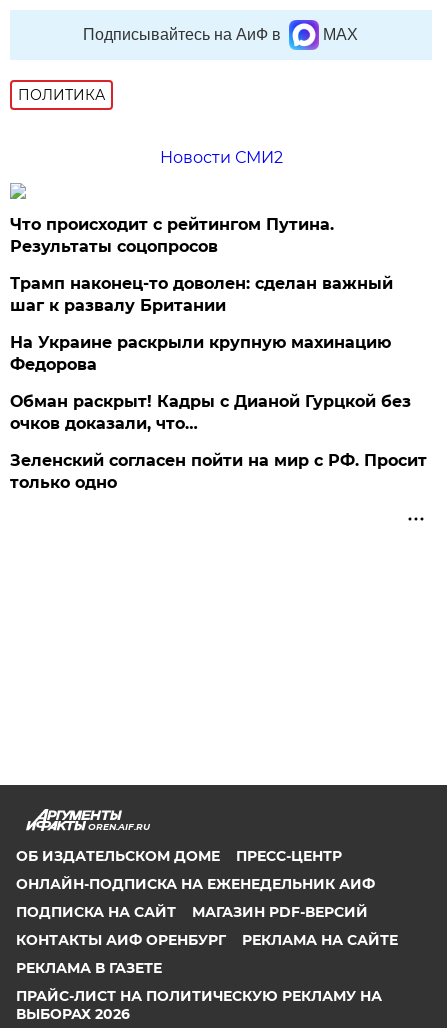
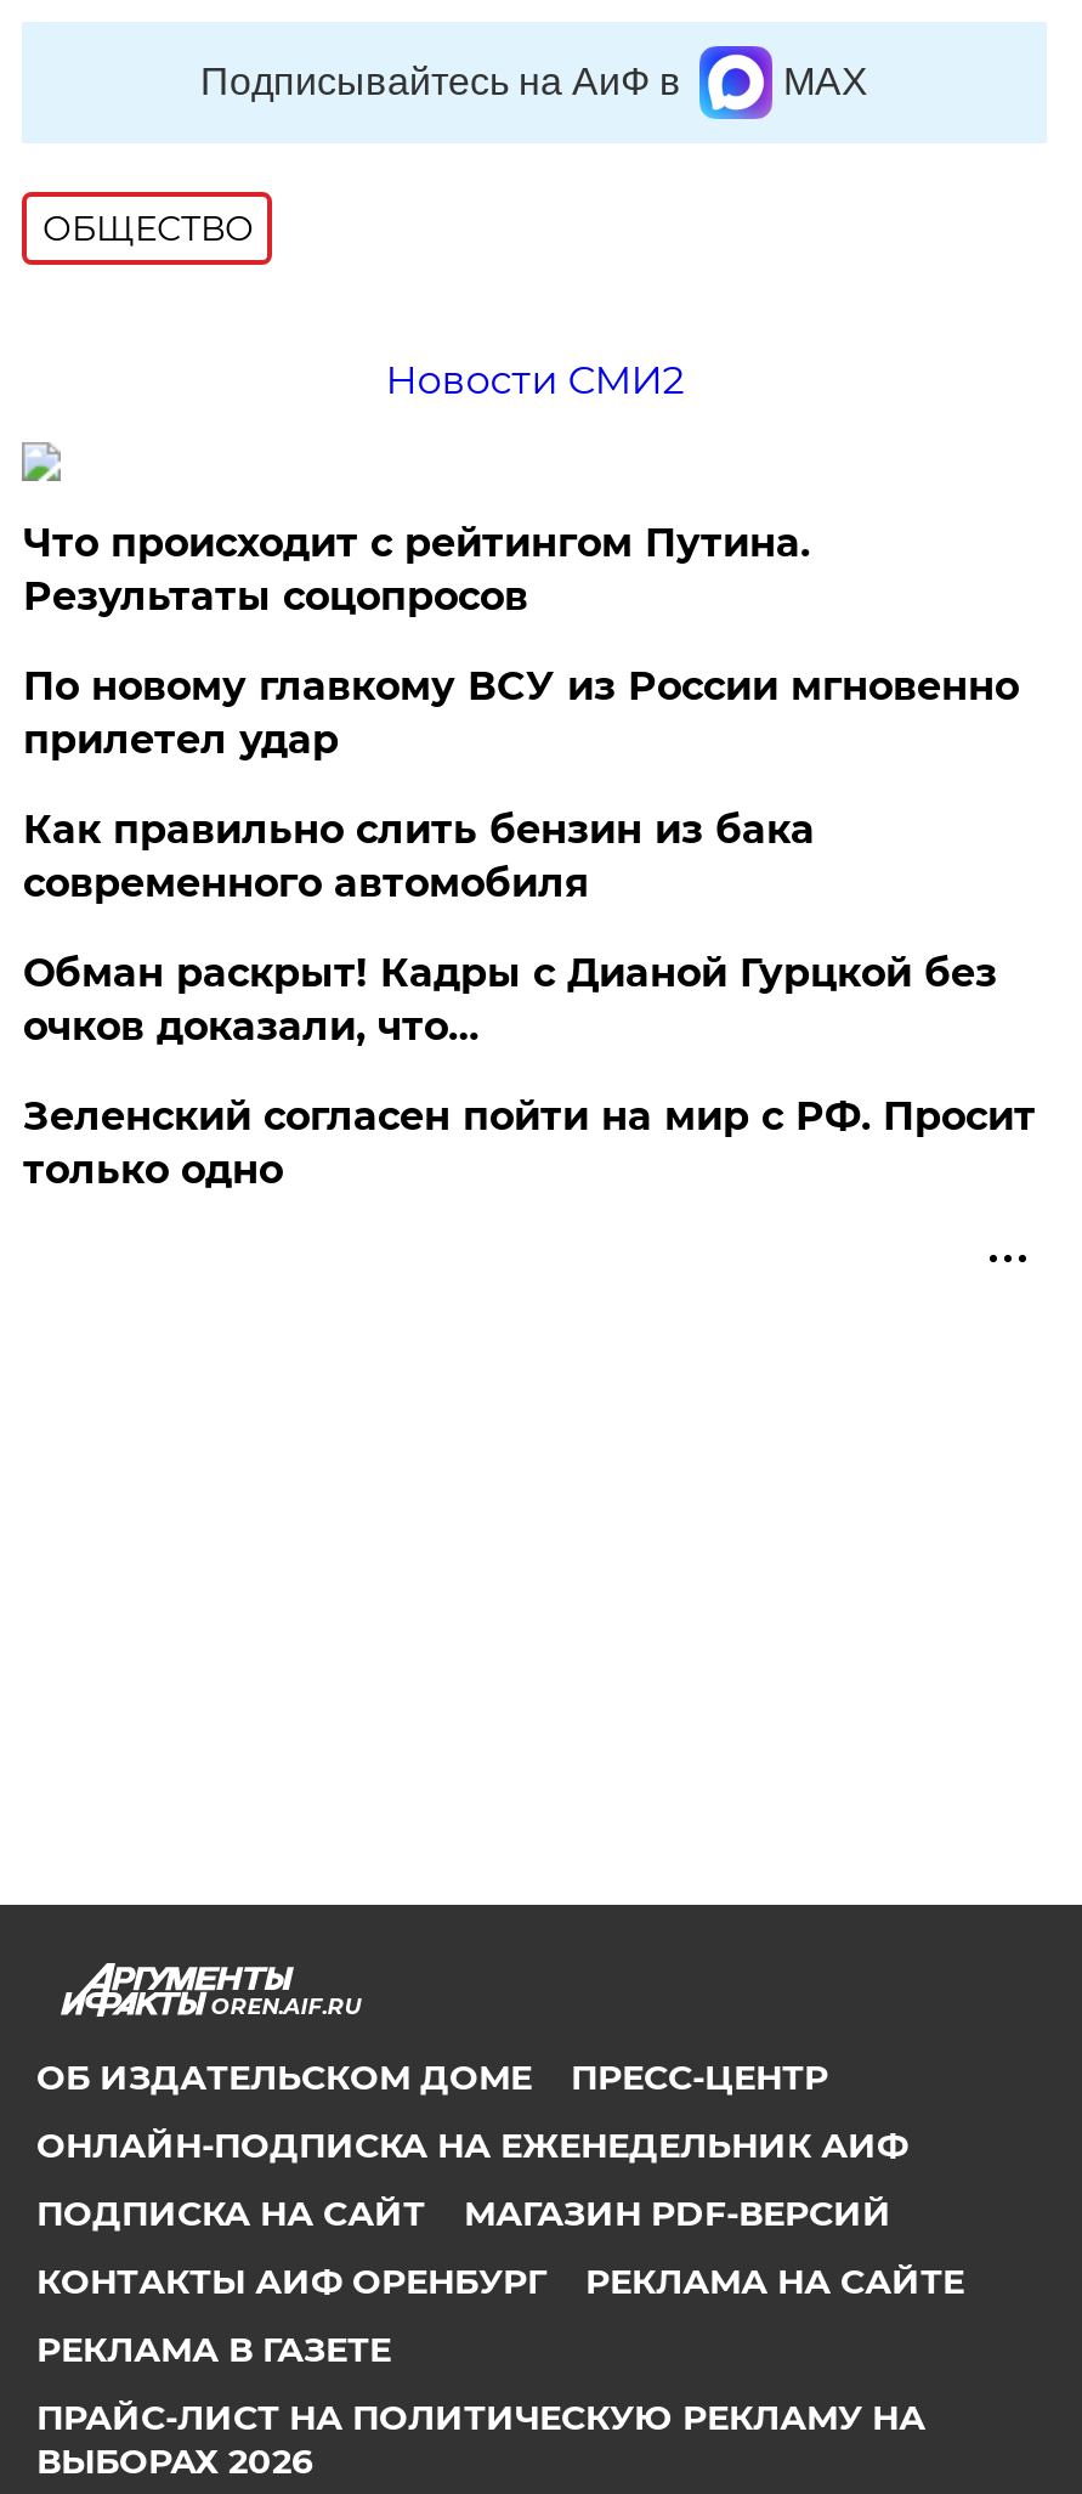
- ПОЛИТИКА
+ ОБЩЕСТВО

- Трамп наконец-то доволен: сделан важный
- шаг к развалу Британии
+ По новому главкому ВСУ из России мгновенно
+ прилетел удар

- На Украине раскрыли крупную махинацию
- Федорова
+ Как правильно слить бензин из бака
+ современного автомобиля
